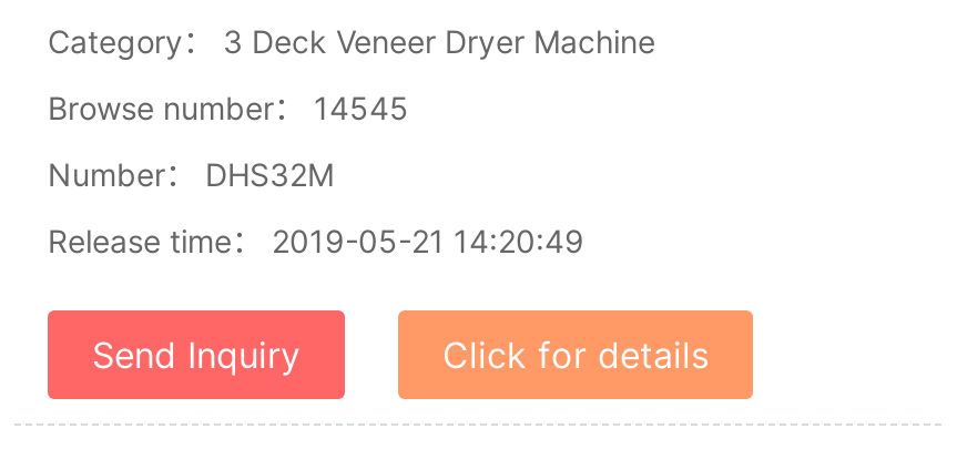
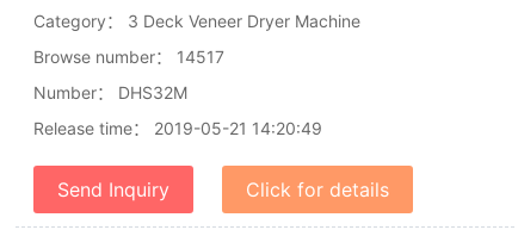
- Browse number：14545
+ Browse number：14517
